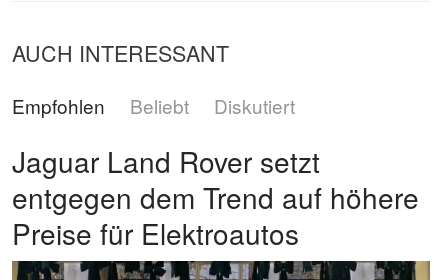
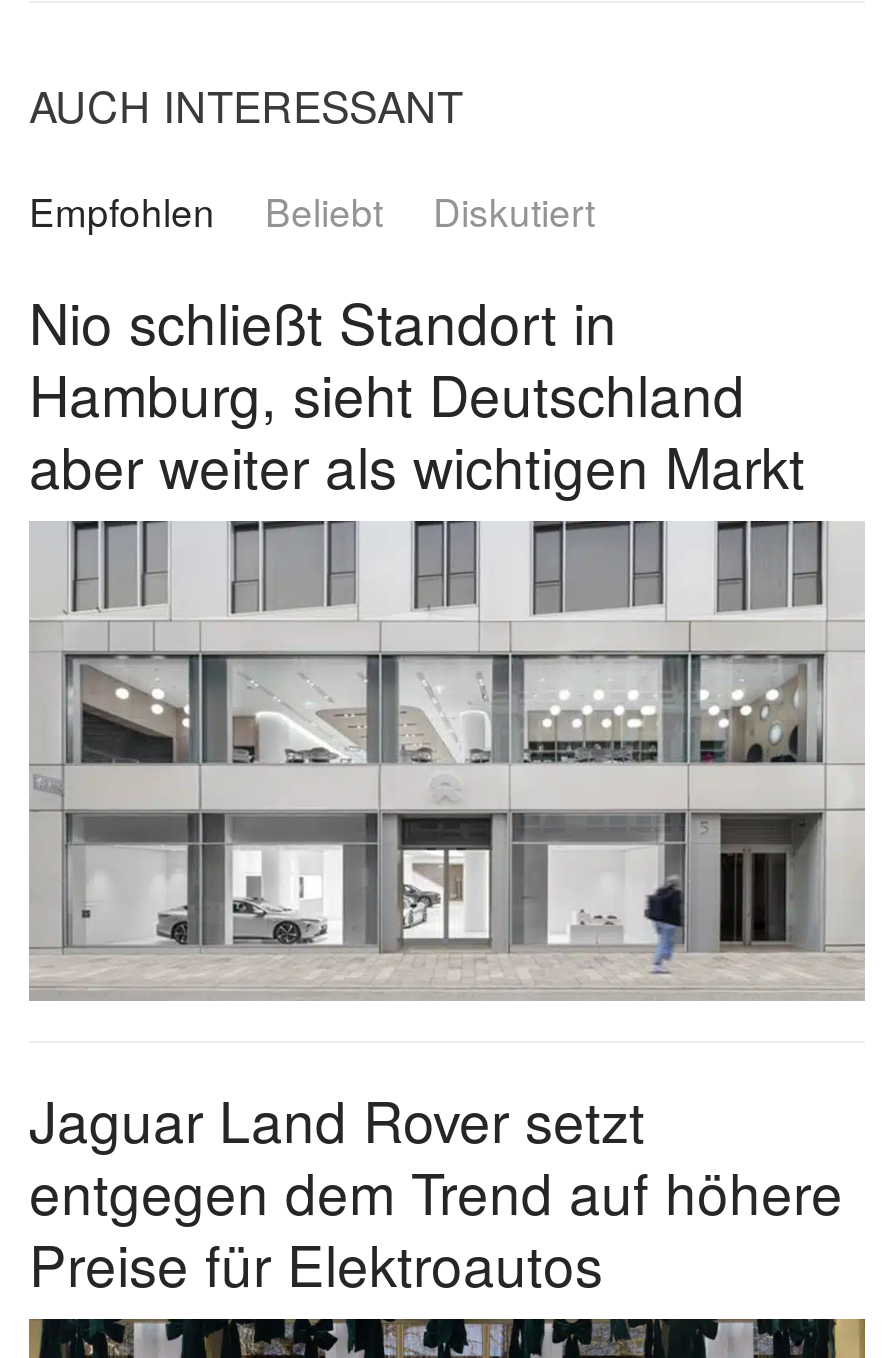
+ Nio schließt Standort in
+ Hamburg, sieht Deutschland
+ aber weiter als wichtigen Markt

+ [image]
